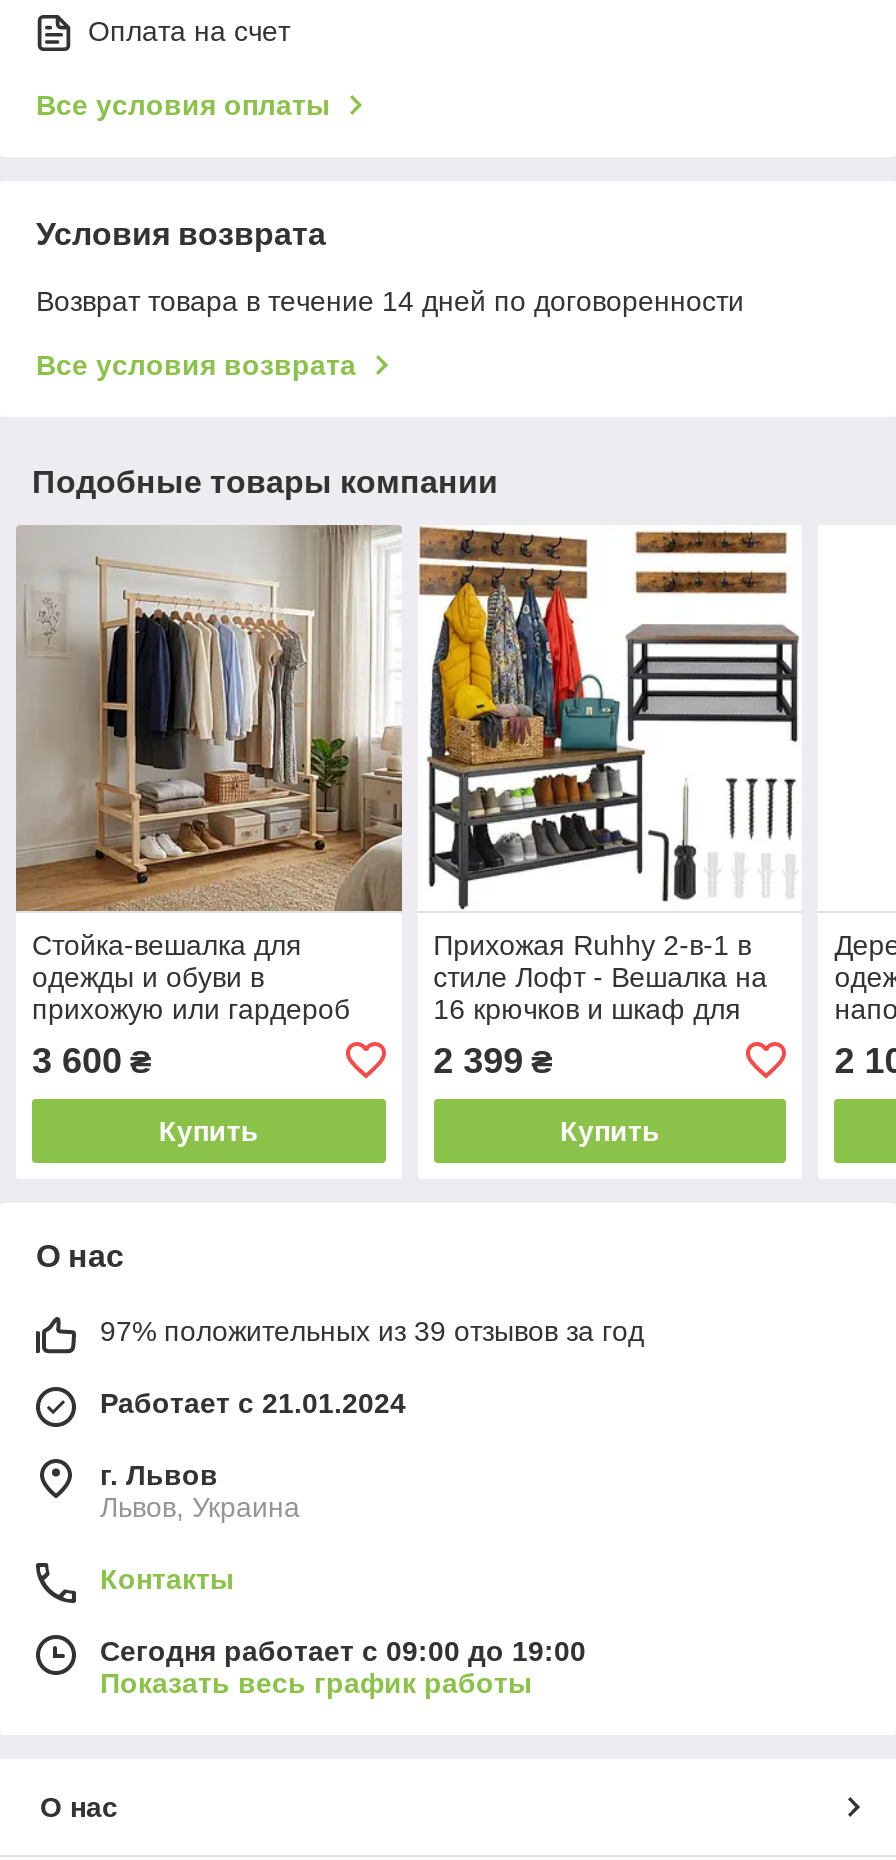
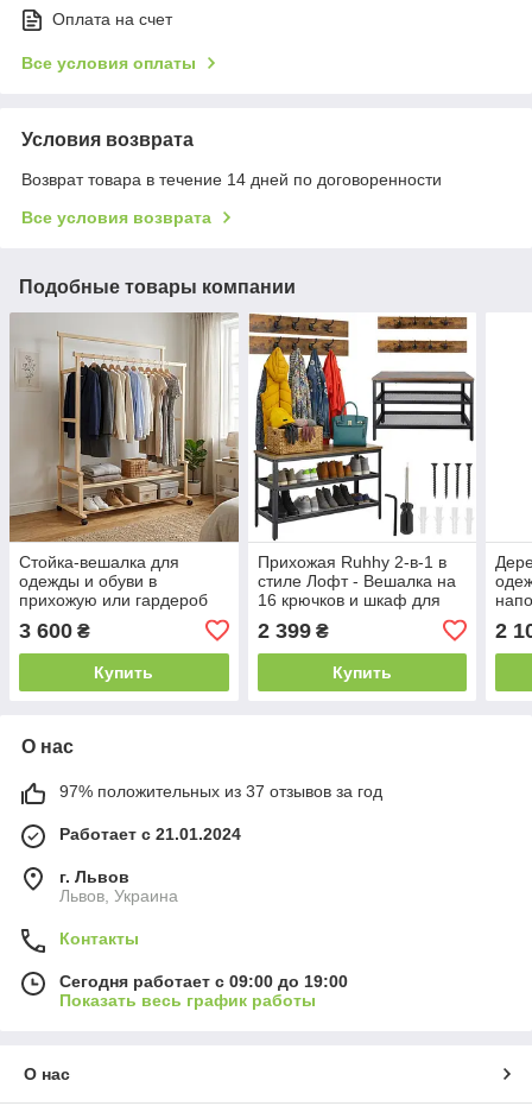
- 97% положительных из 39 отзывов за год
+ 97% положительных из 37 отзывов за год
